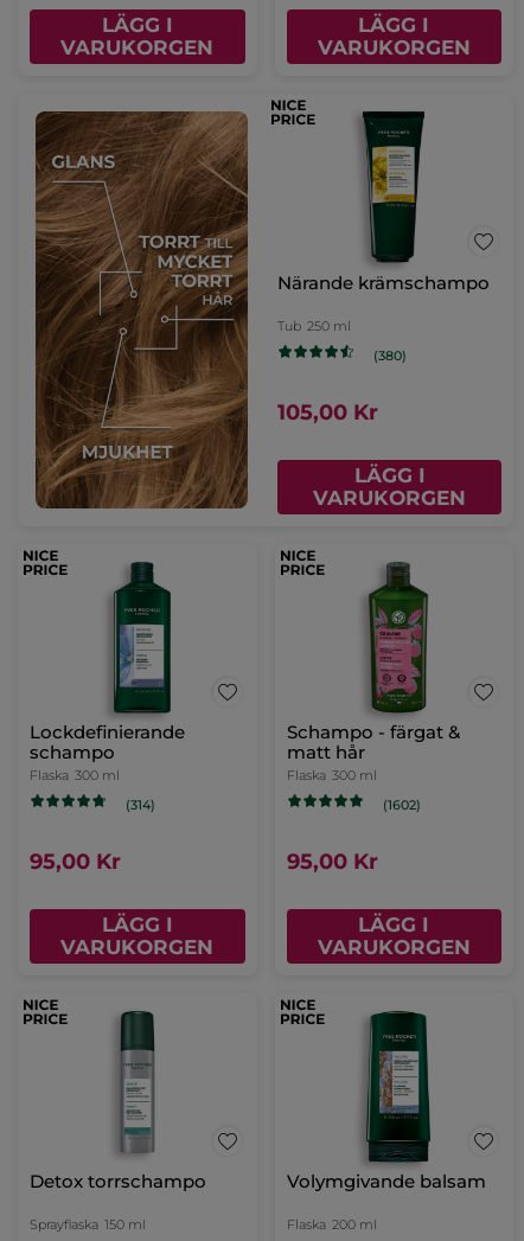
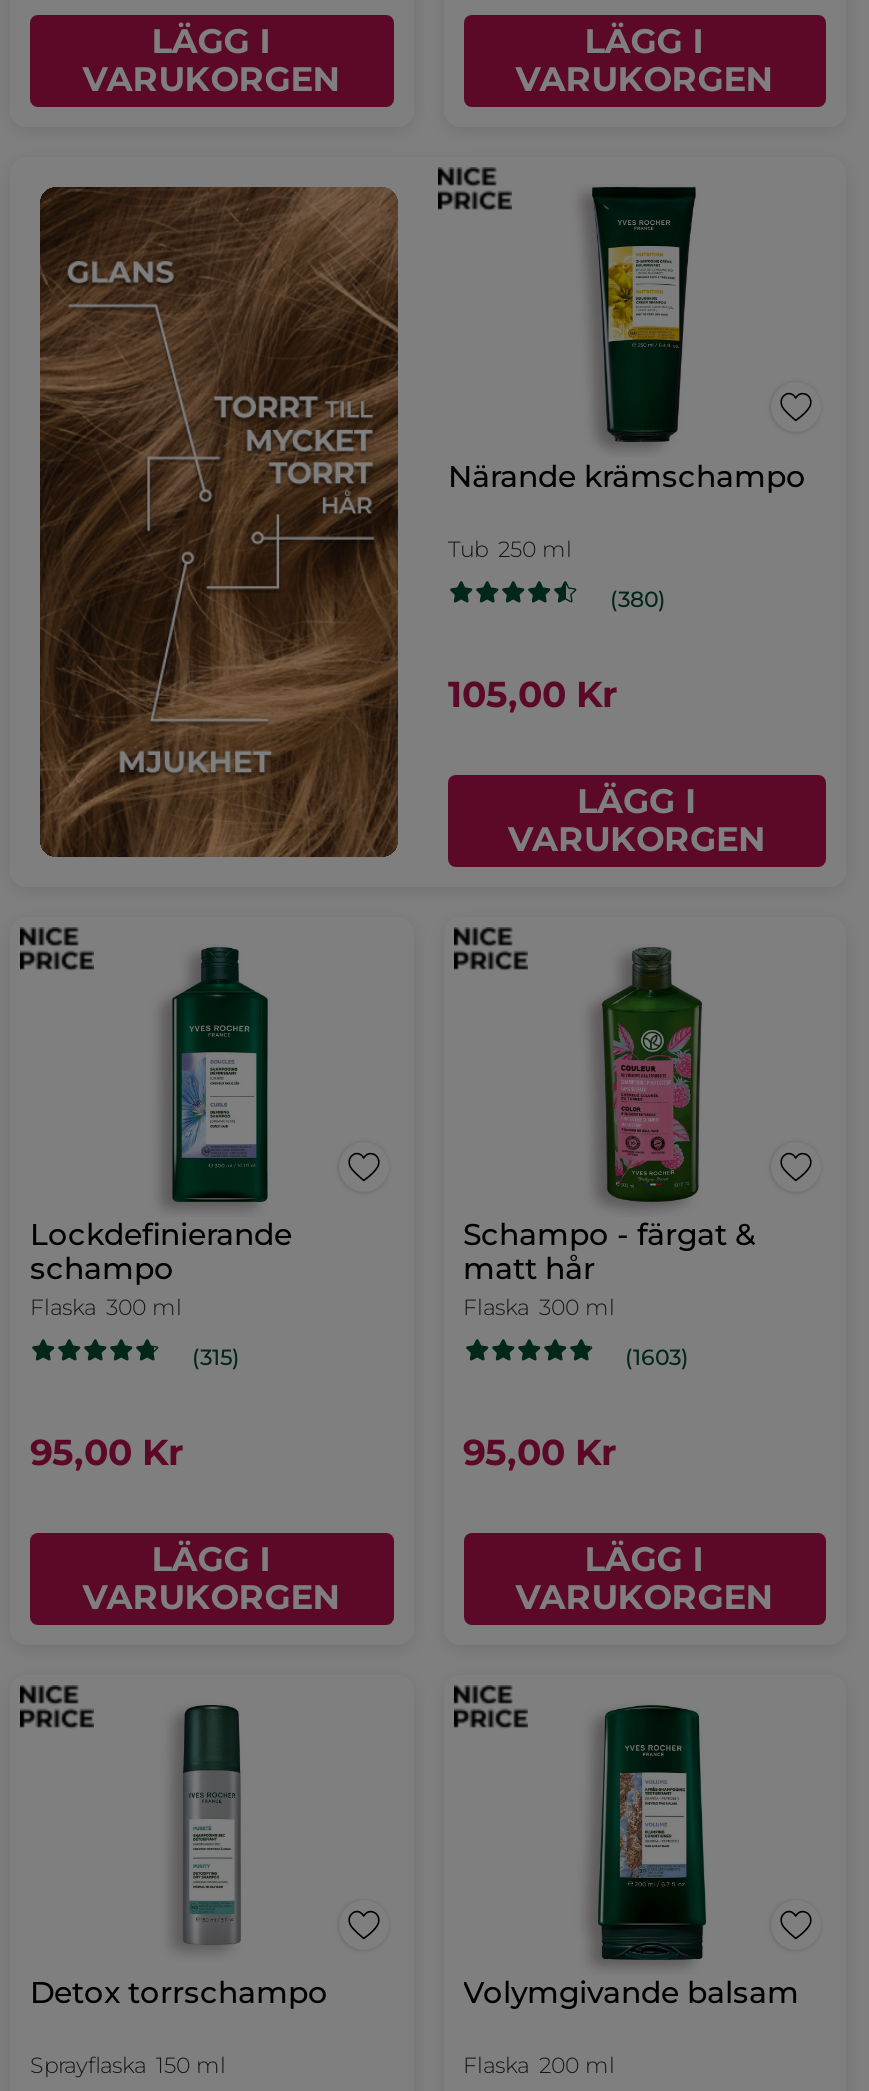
- (314)
+ (315)

- (1602)
+ (1603)
